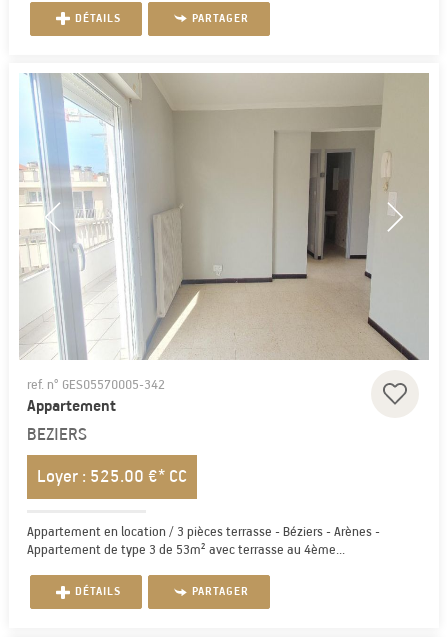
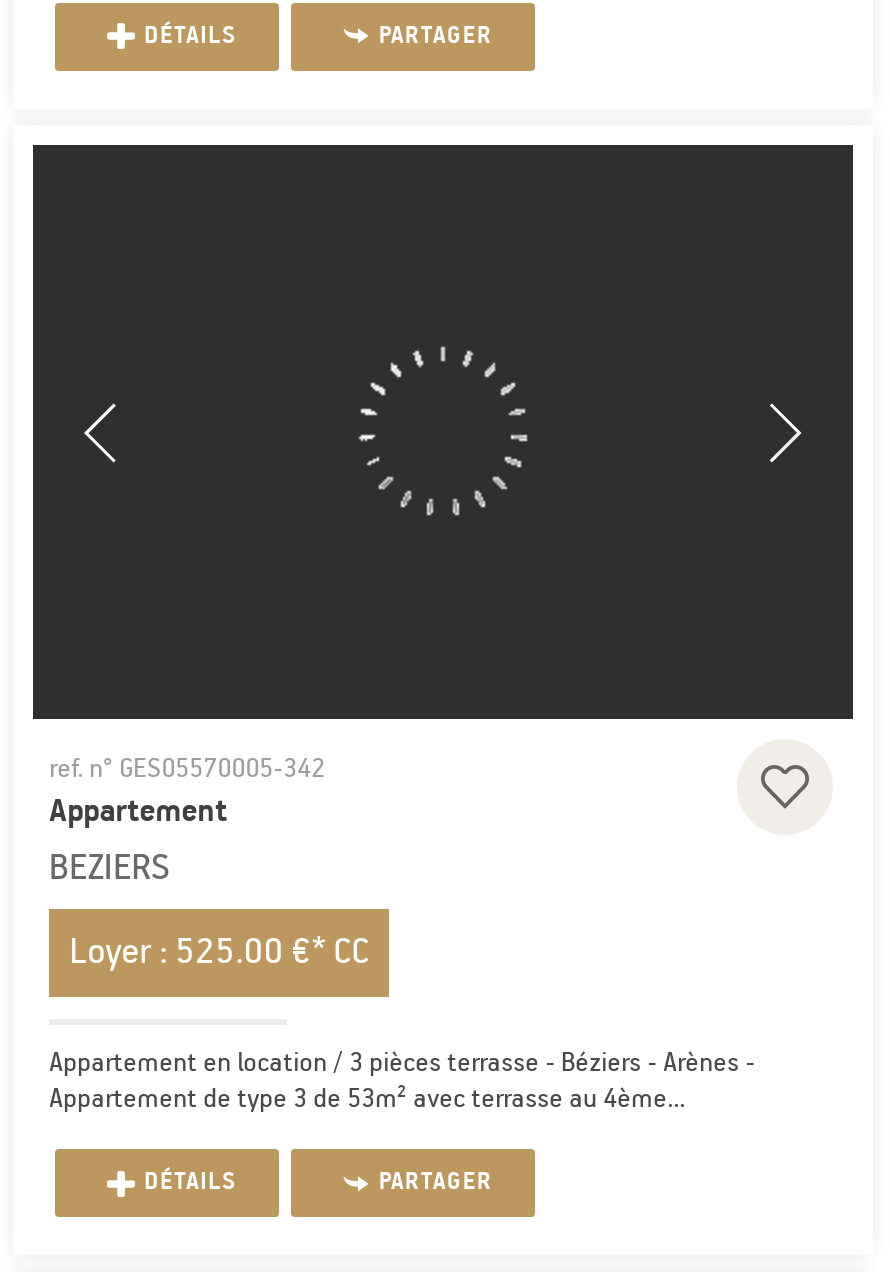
- [image]
